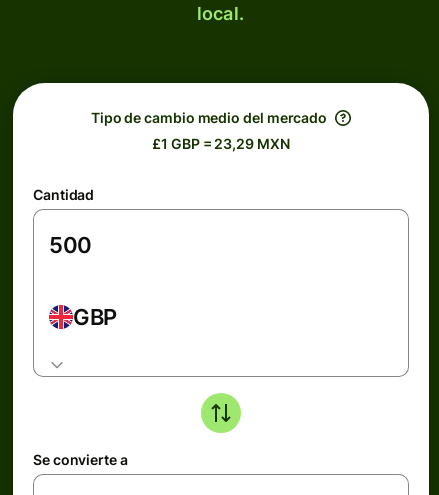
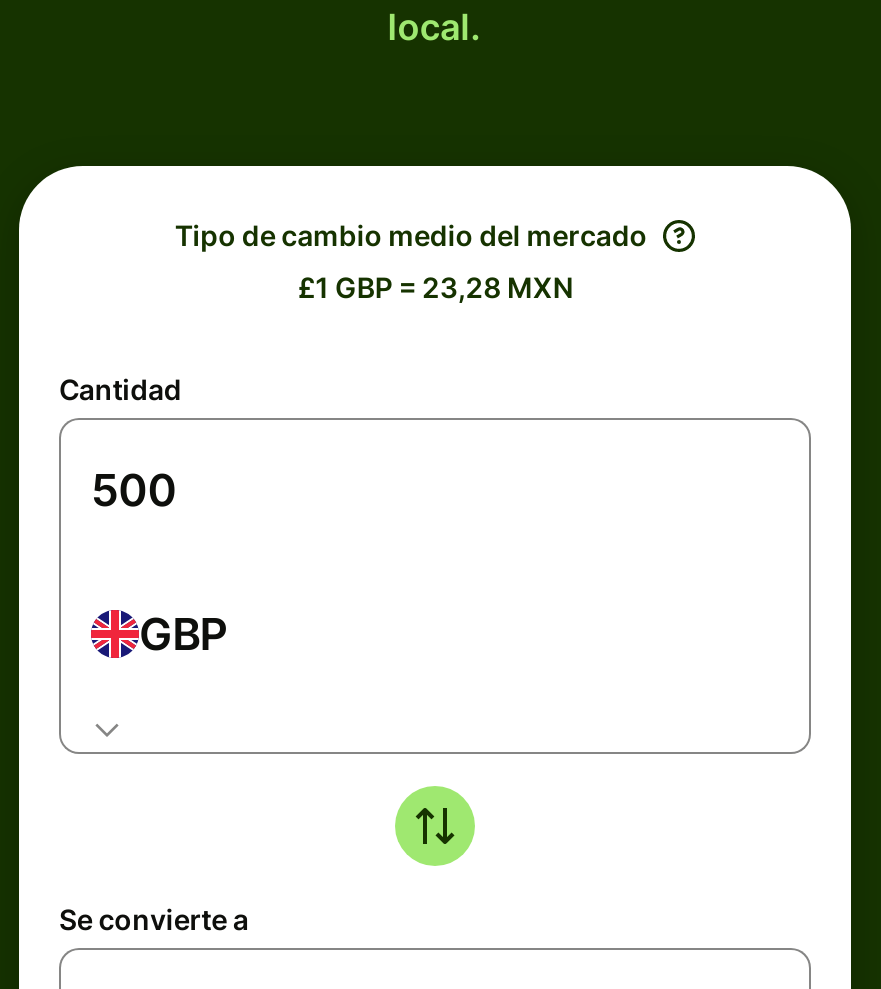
- £1 GBP = 23,29 MXN
+ £1 GBP = 23,28 MXN
